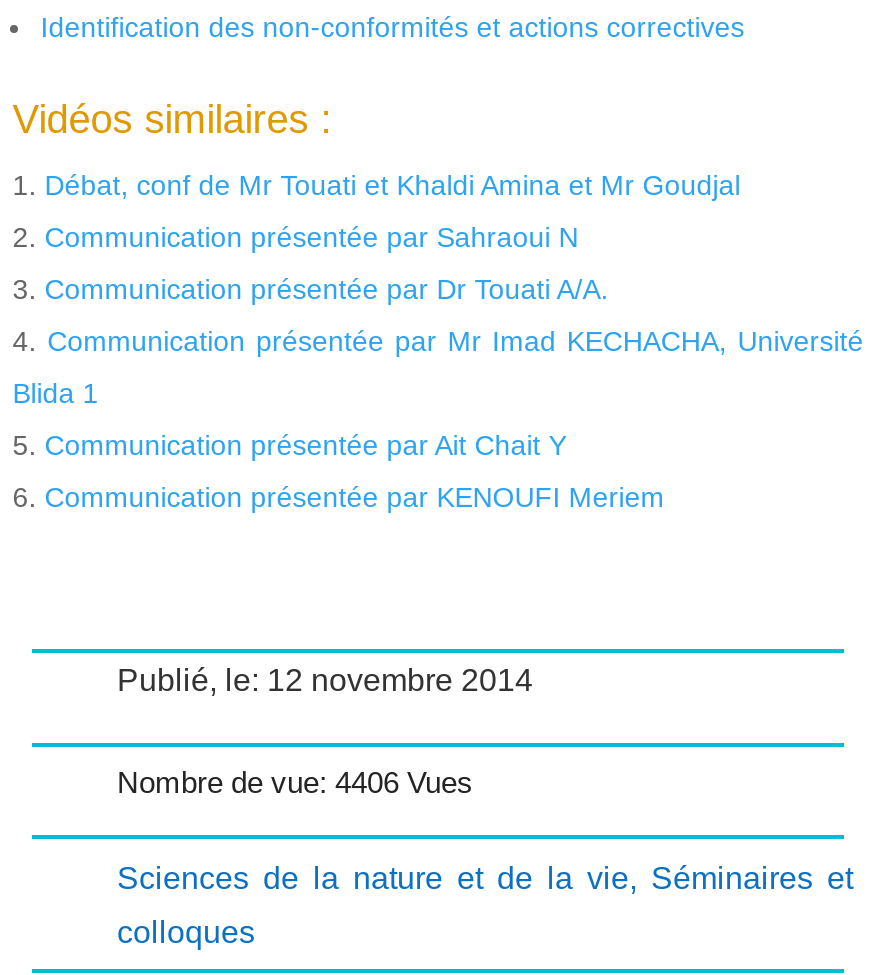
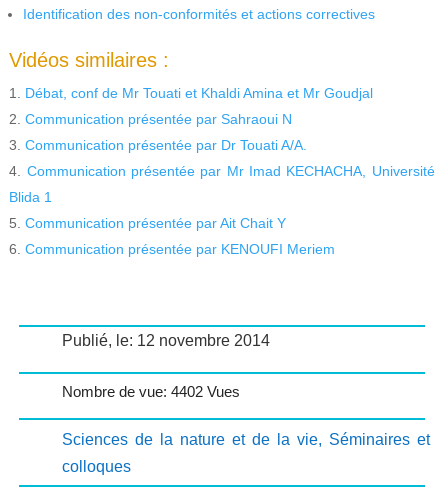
- Nombre de vue: 4406 Vues
+ Nombre de vue: 4402 Vues
